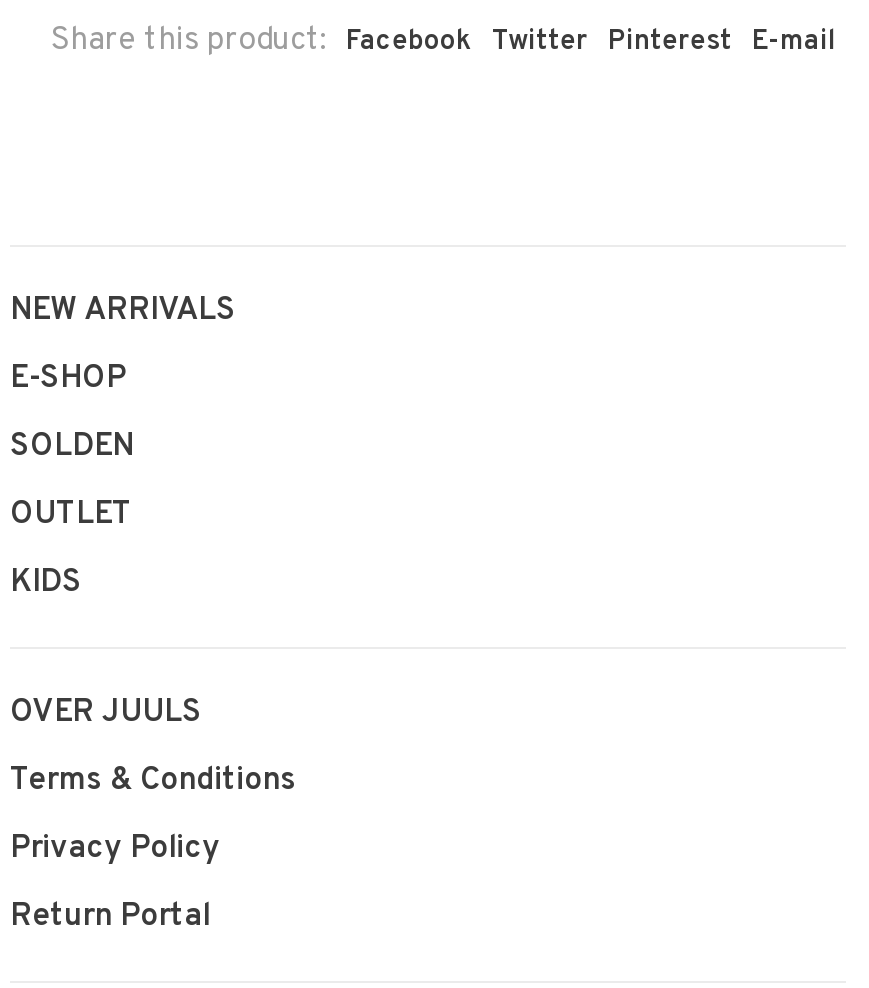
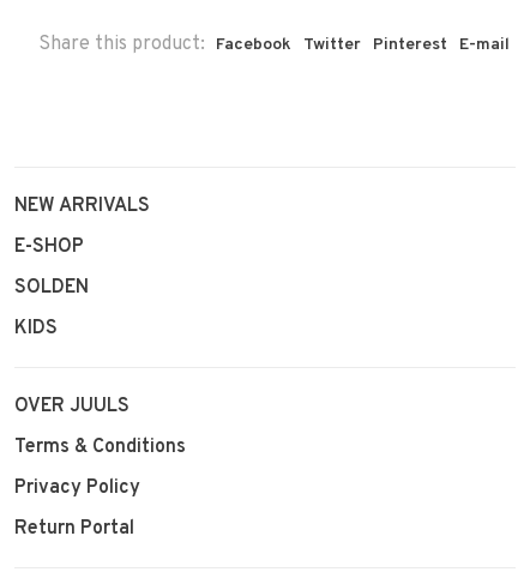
- OUTLET
